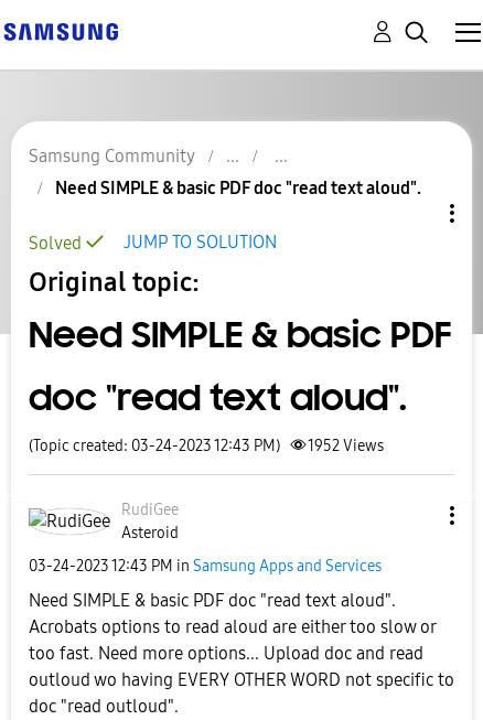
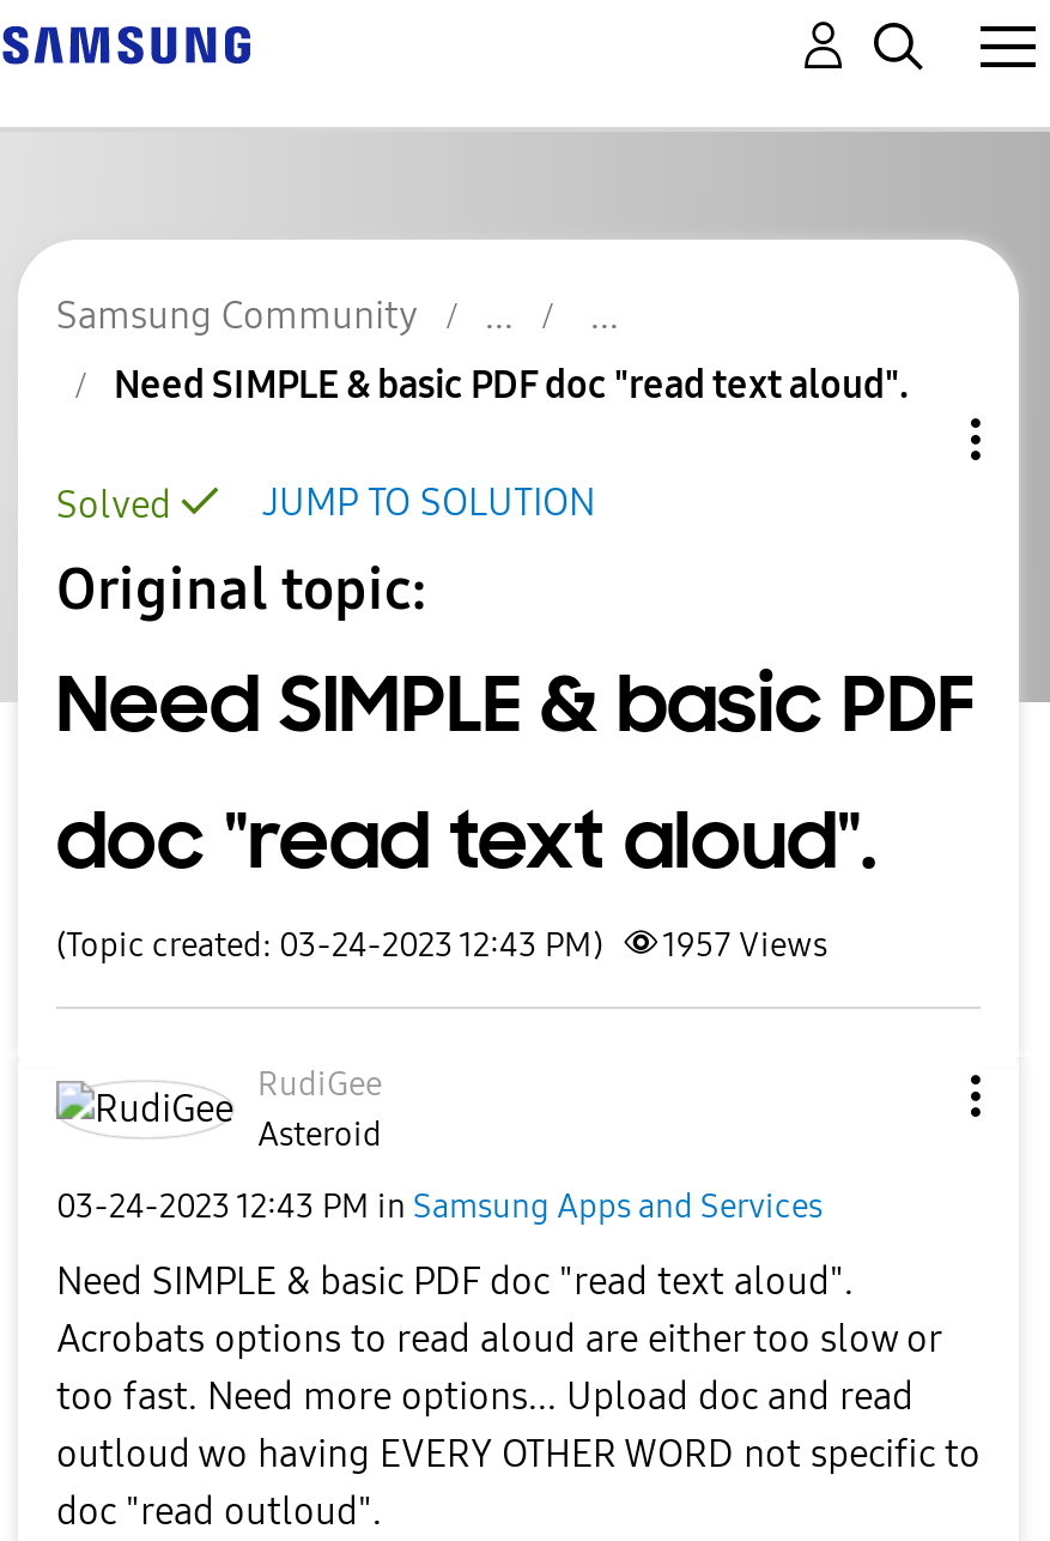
- (Topic created: 03-24-2023 12:43 PM) 1952 Views
+ (Topic created: 03-24-2023 12:43 PM) 1957 Views
